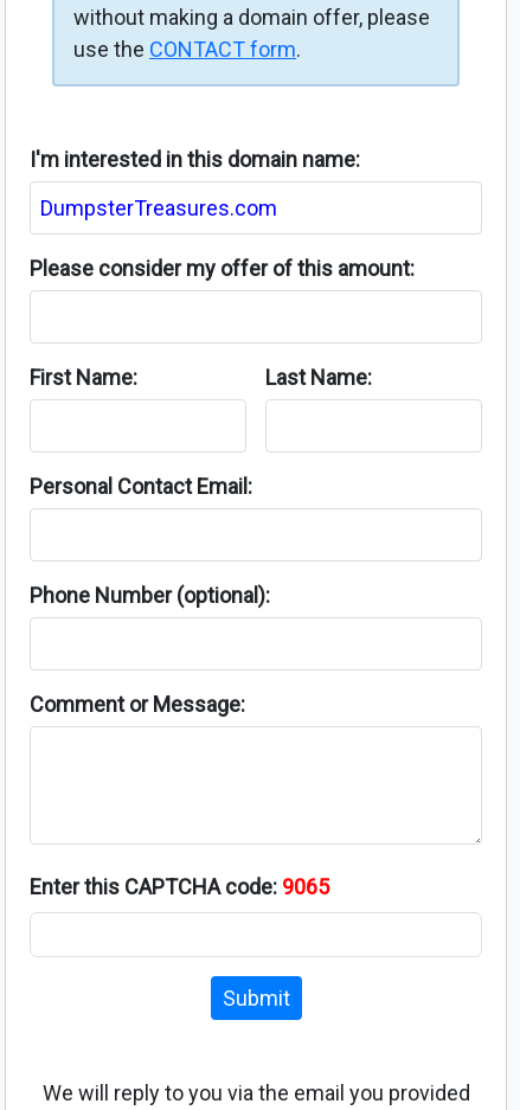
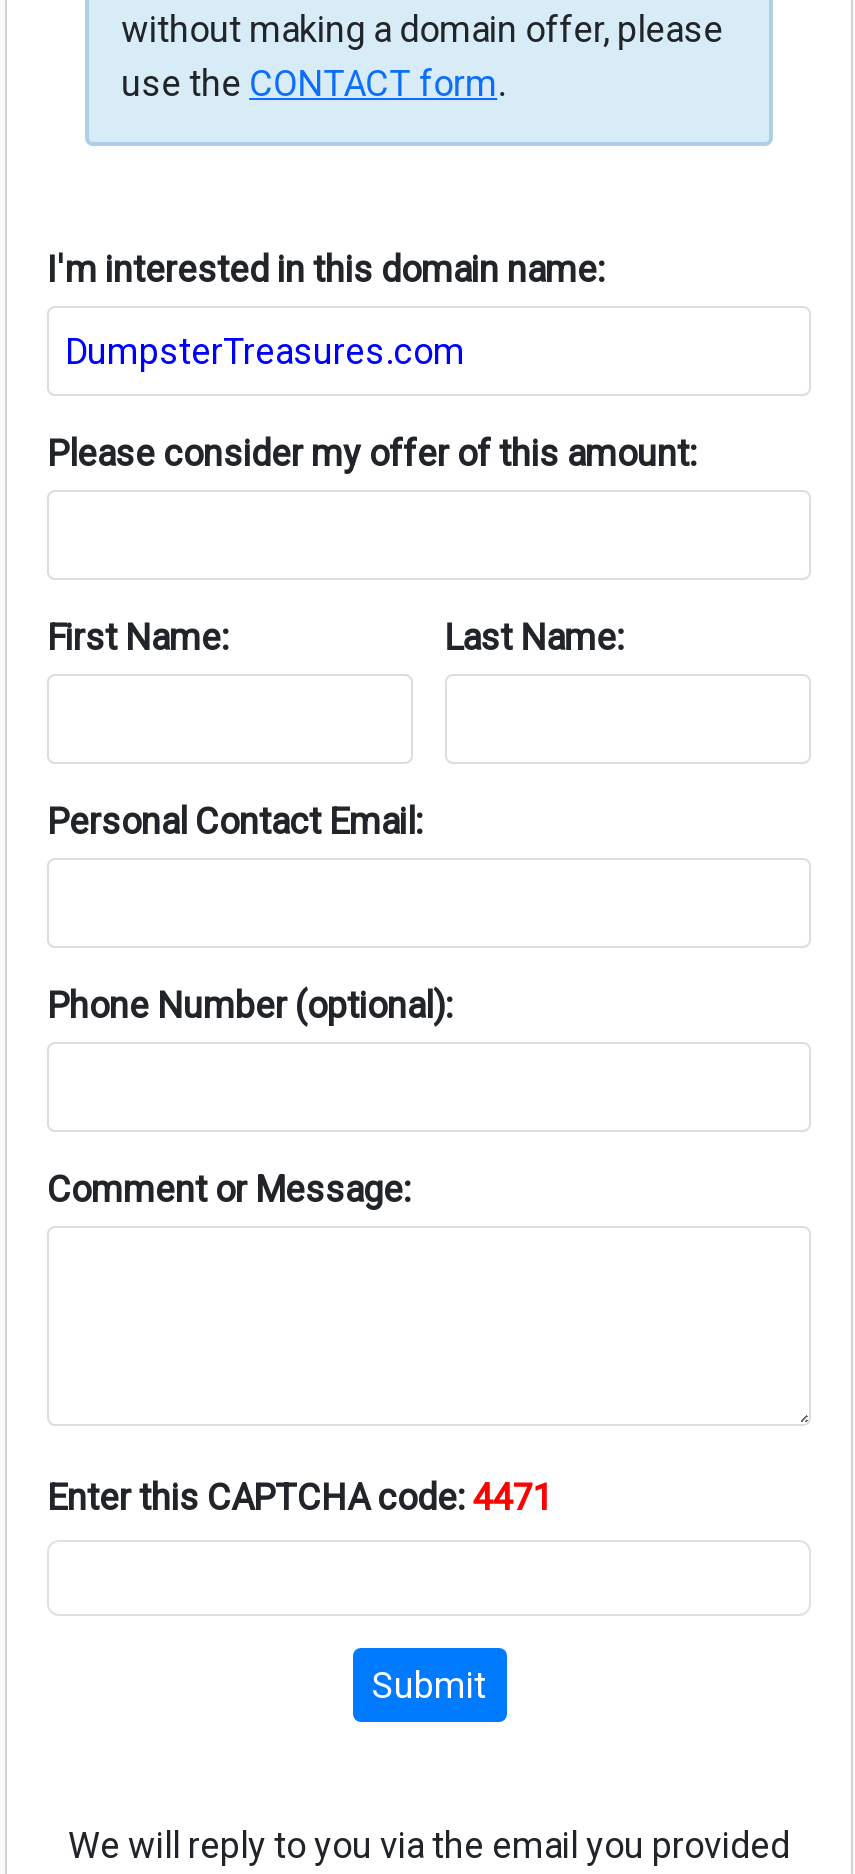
- Enter this CAPTCHA code: 9065
+ Enter this CAPTCHA code: 4471
